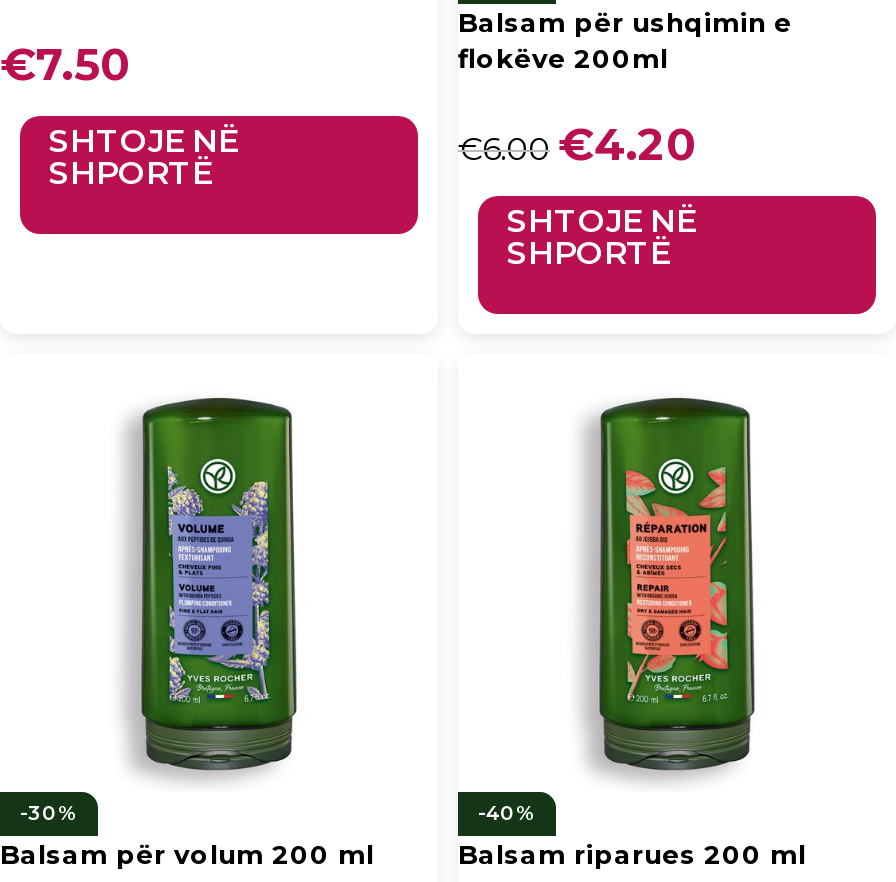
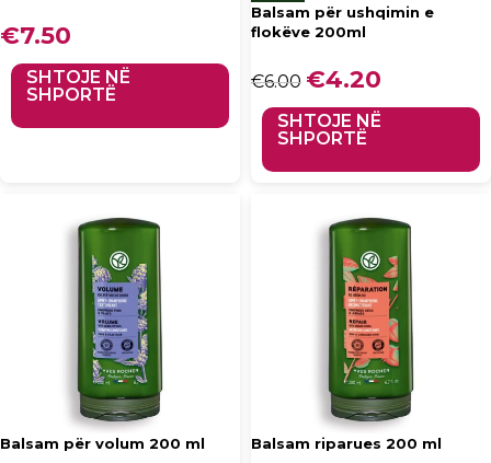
- -30%

- -40%
